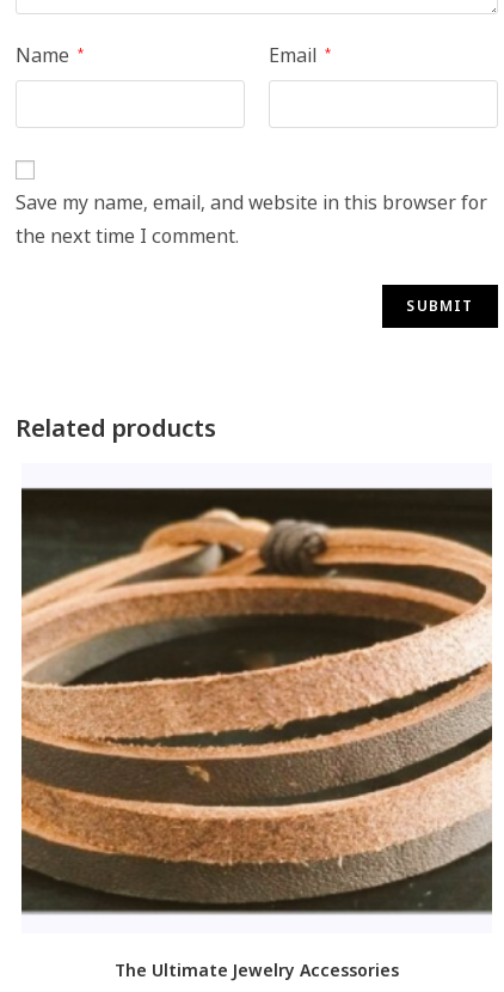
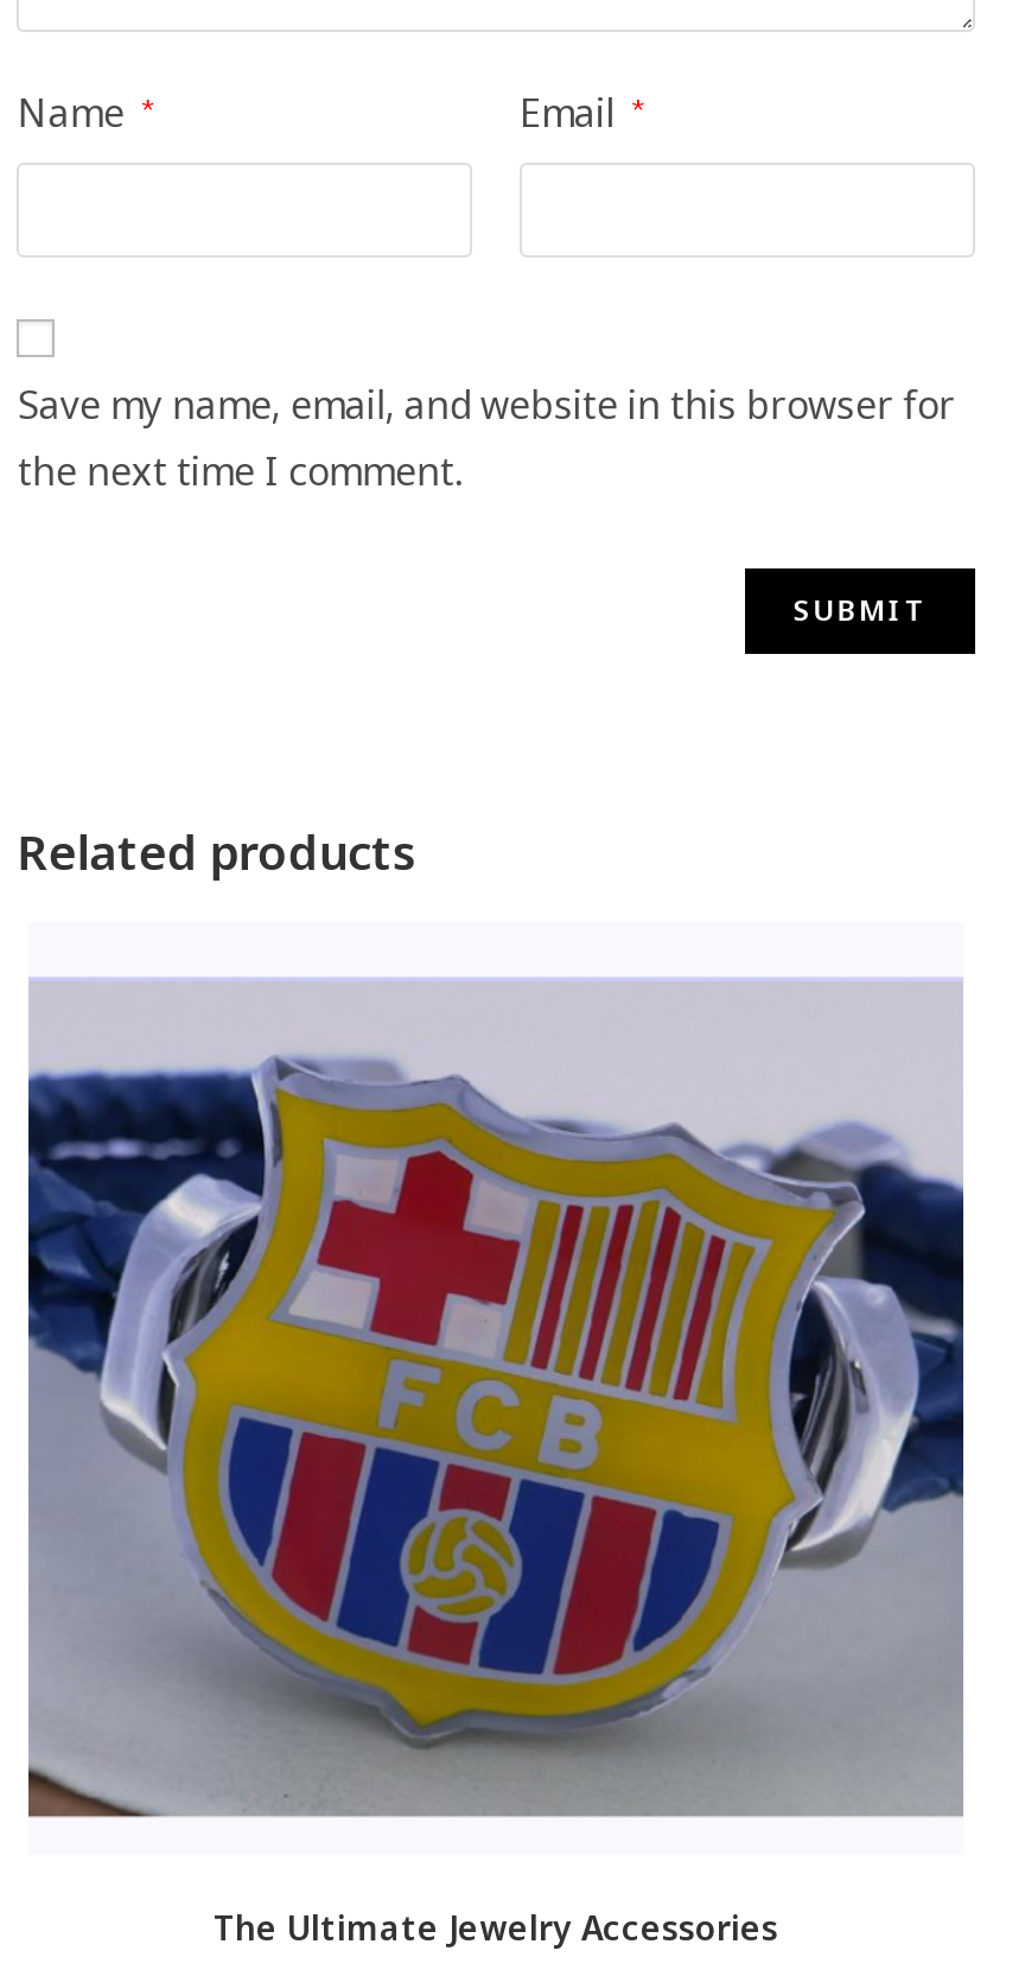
- [image]
+ [image]
